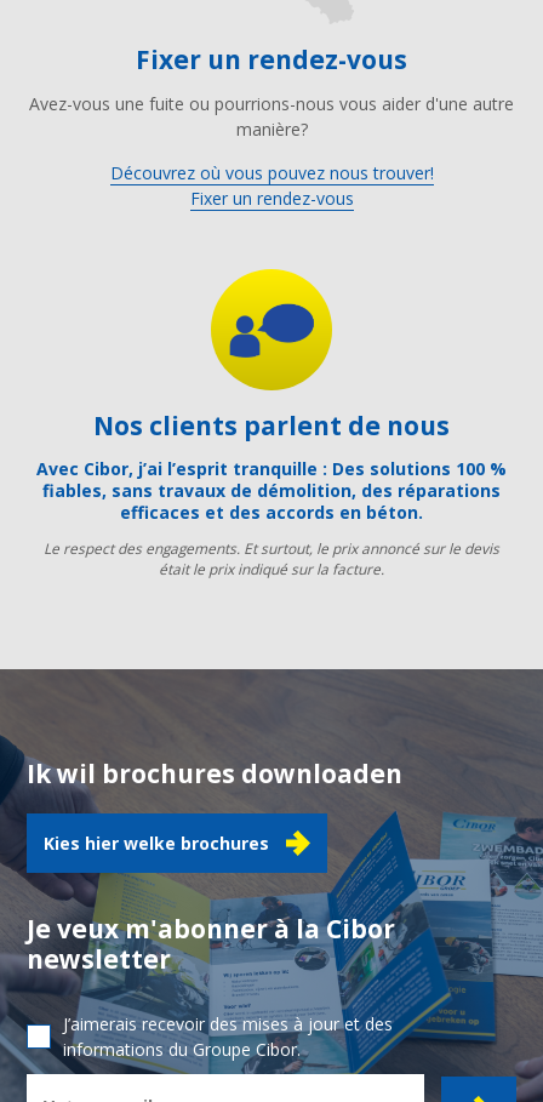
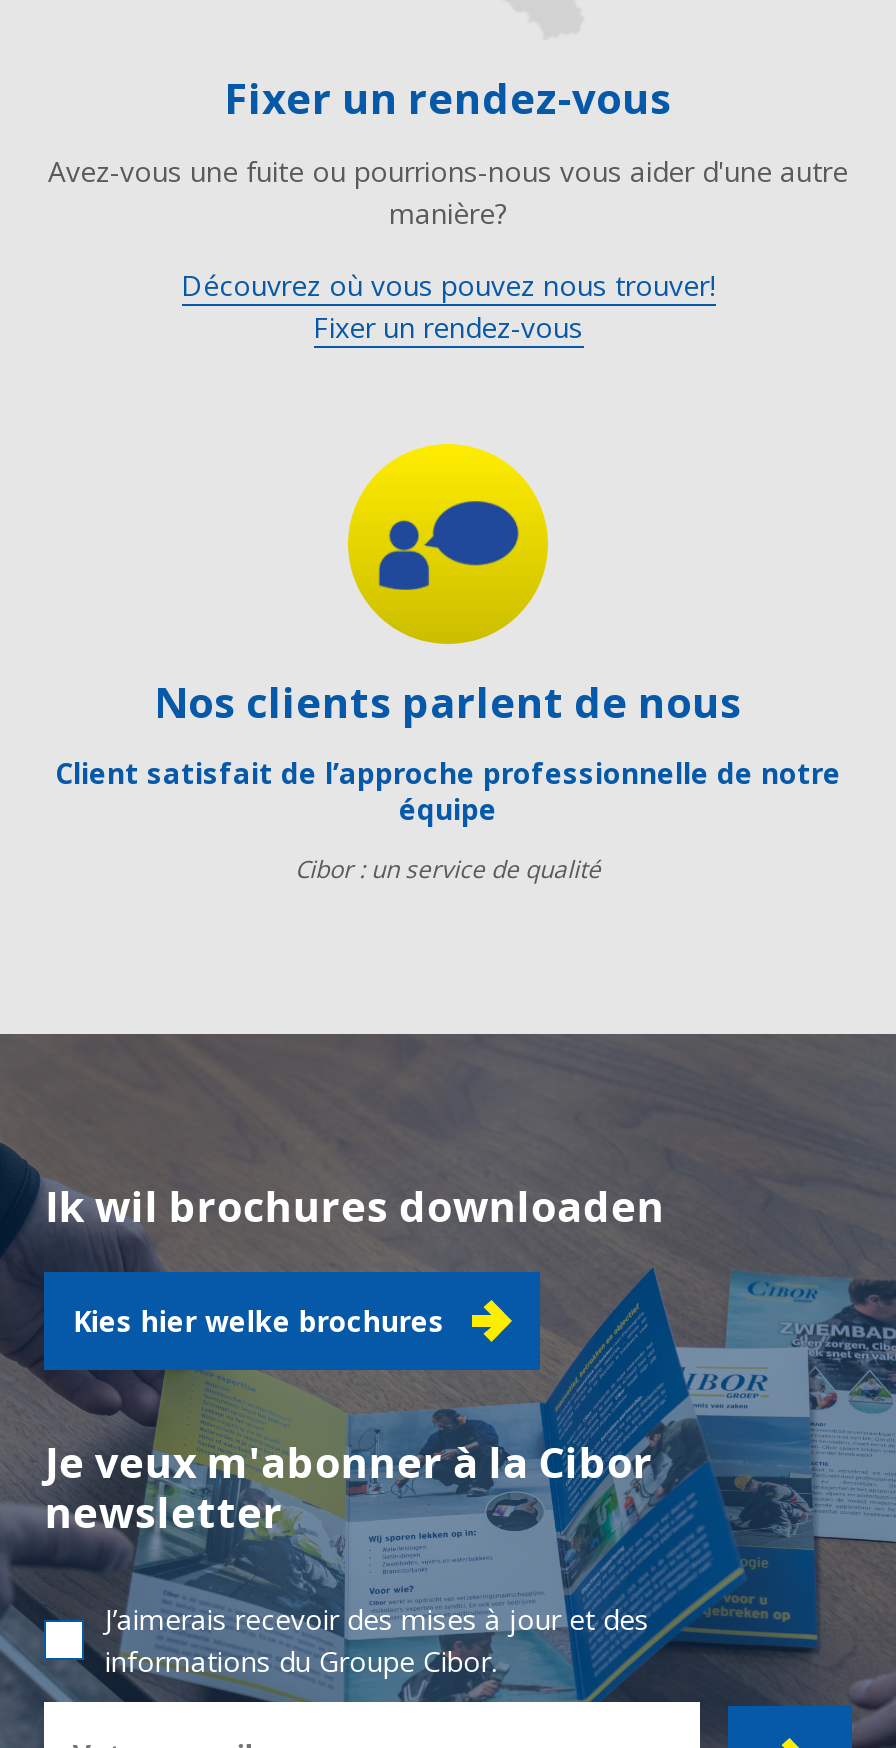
- Avec Cibor, j’ai l’esprit tranquille : Des solutions 100 %
- fiables, sans travaux de démolition, des réparations
- efficaces et des accords en béton.
+ Client satisfait de l’approche professionnelle de notre
+ équipe

- Le respect des engagements. Et surtout, le prix annoncé sur le devis
- était le prix indiqué sur la facture.
+ Cibor : un service de qualité
